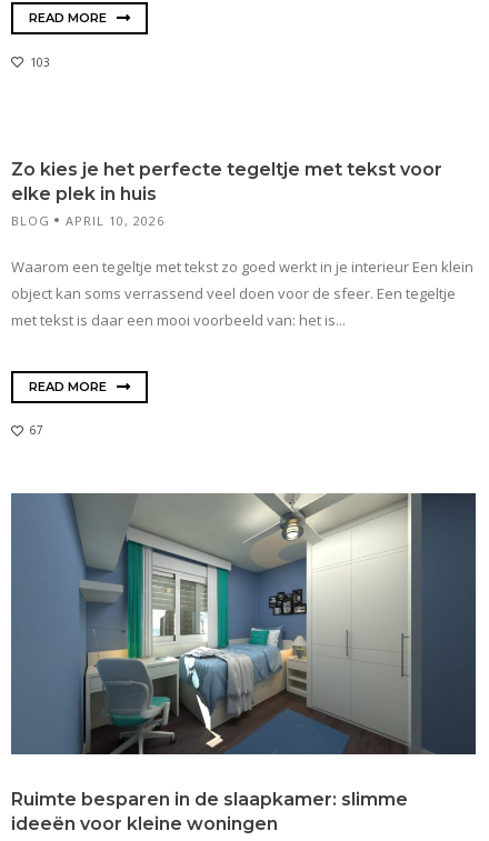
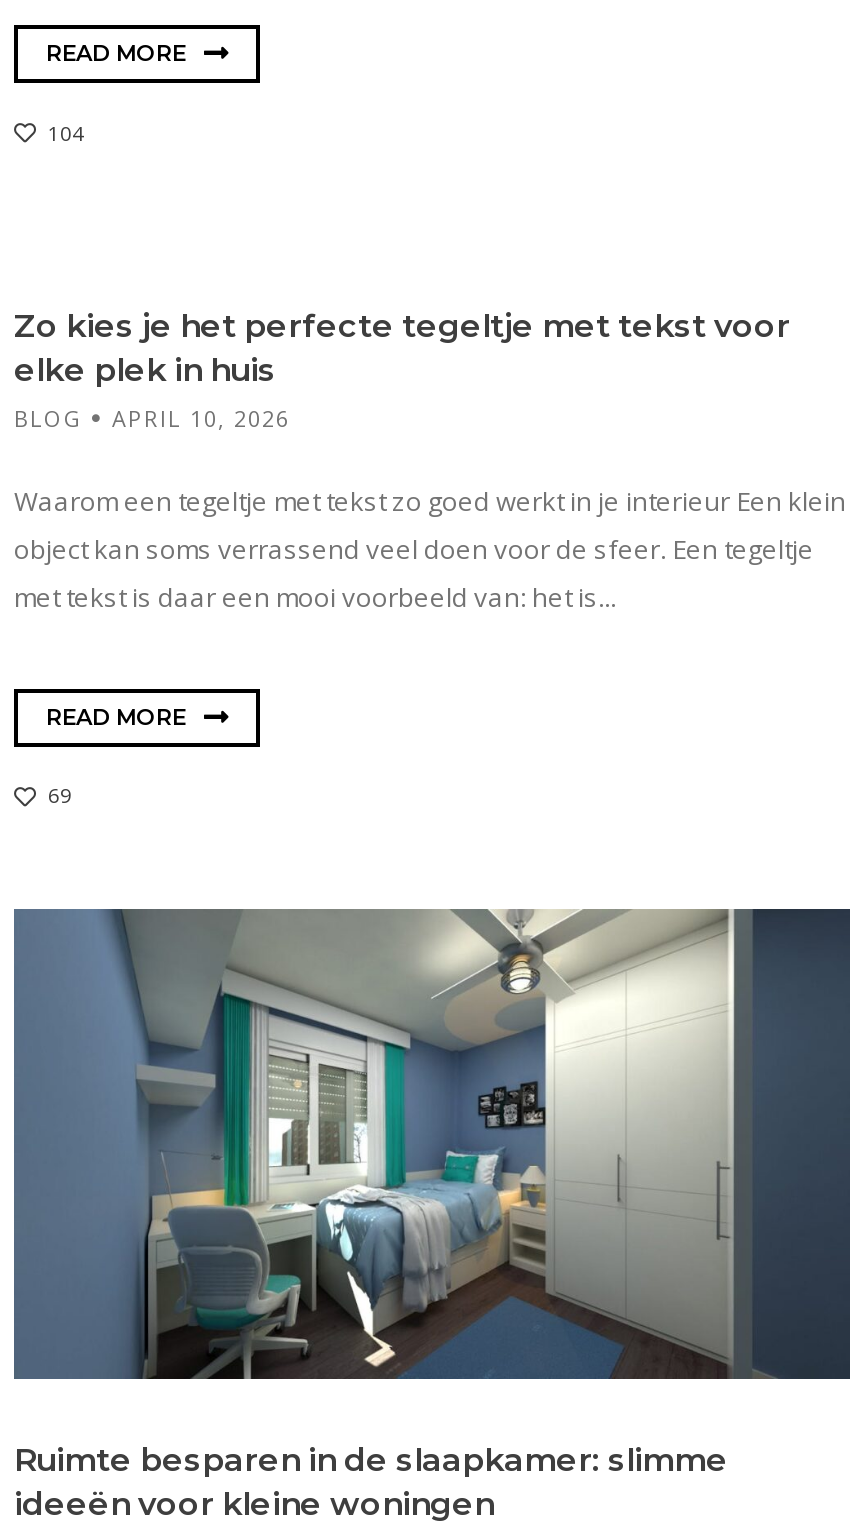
- 103
+ 104

- 67
+ 69
